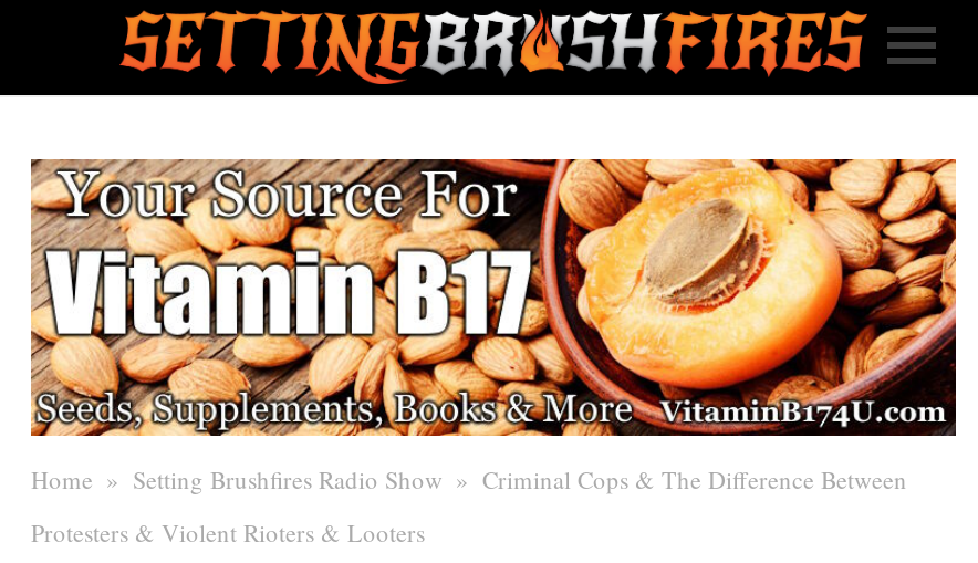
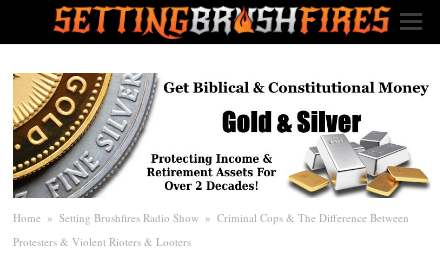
- [image]
+ [image]
